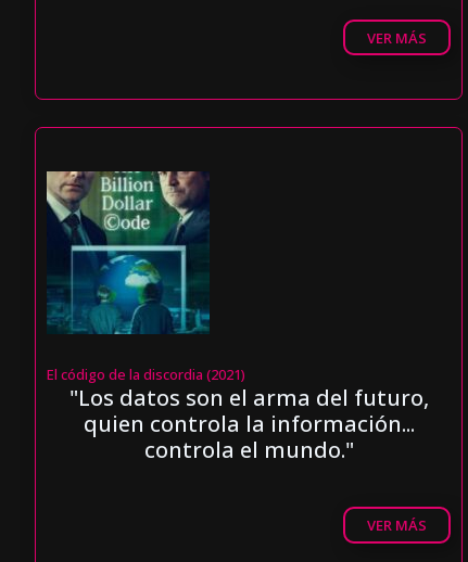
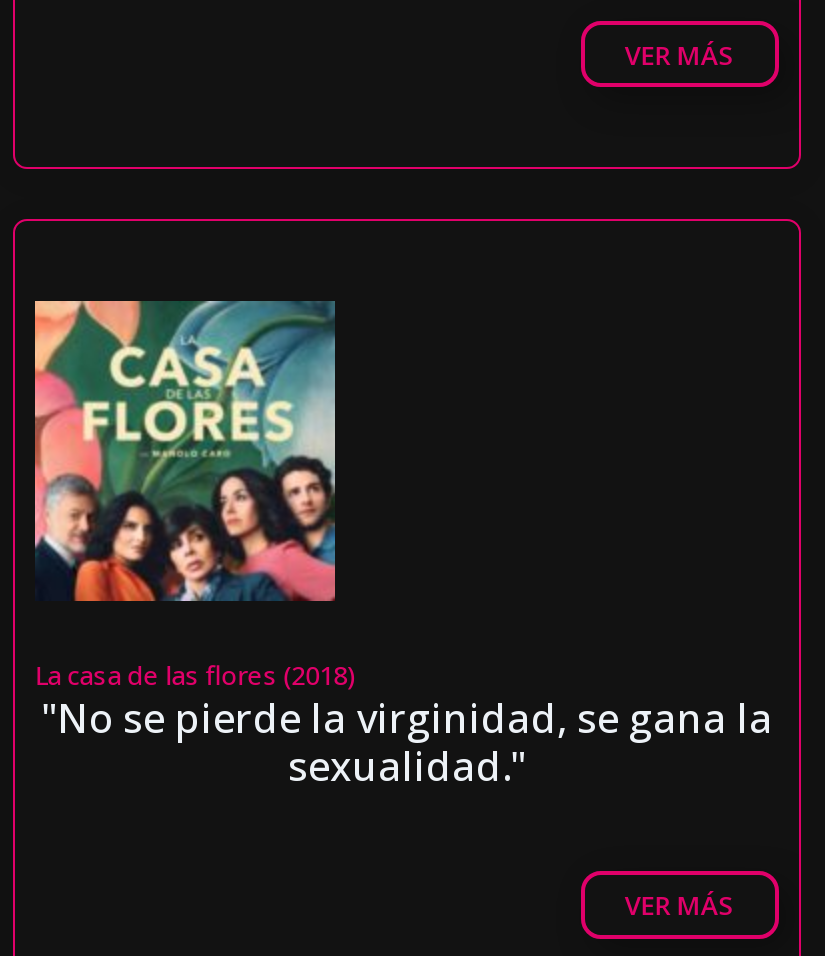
- [image]
- El código de la discordia (2021)
- "Los datos son el arma del futuro,
- quien controla la información...
- controla el mundo."
+ [image]
+ La casa de las flores (2018)
+ "No se pierde la virginidad, se gana la
+ sexualidad."
